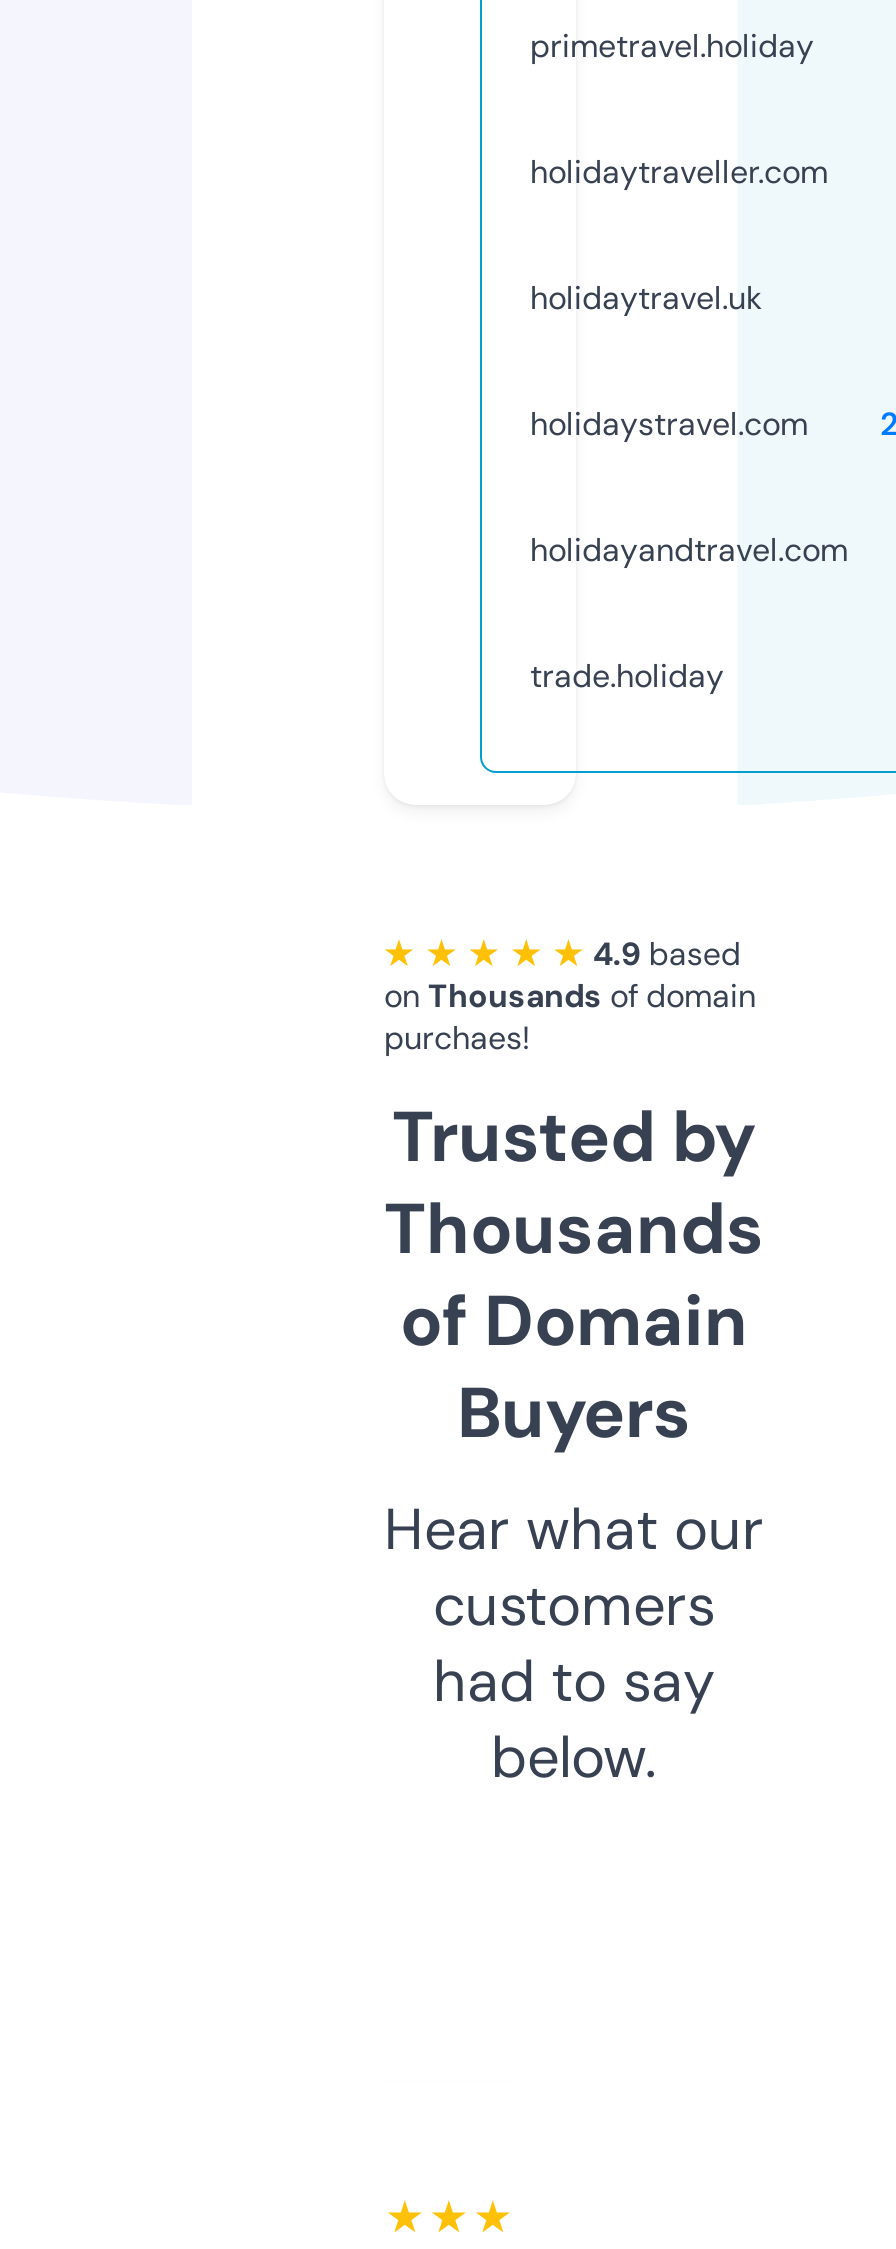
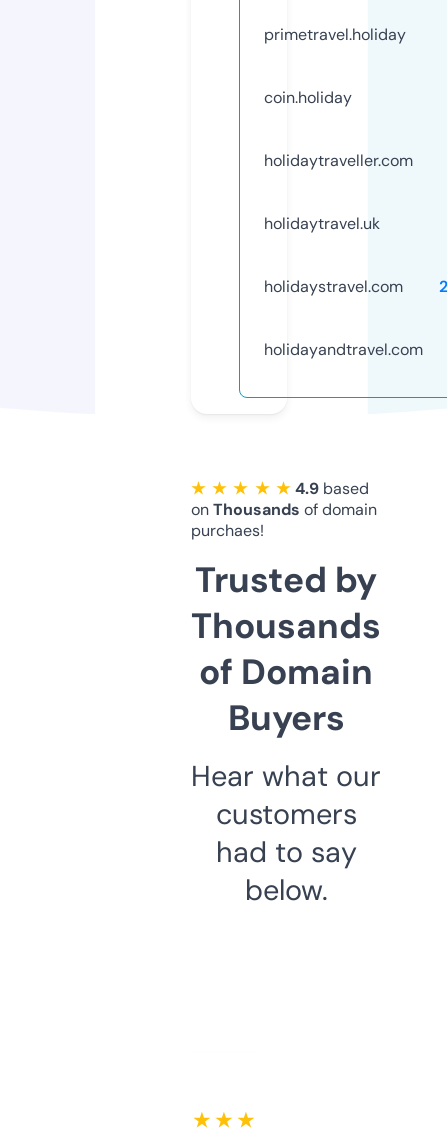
+ coin.holiday

moved down: holidaytraveller.com | holidaytravel.uk | holidaystravel.com | holidayandtravel.com

- trade.holiday
